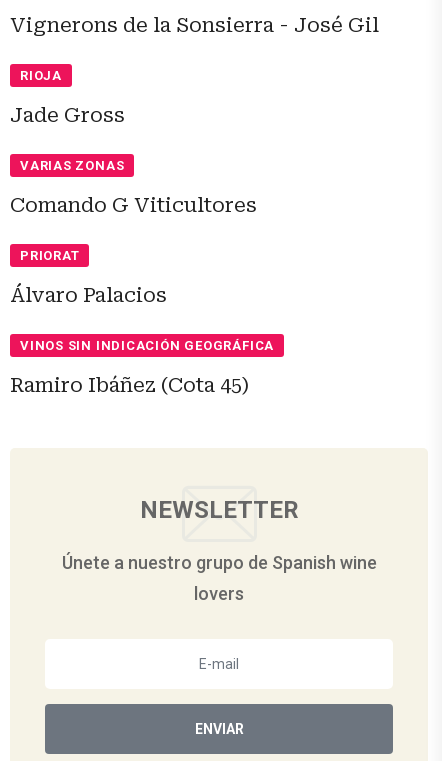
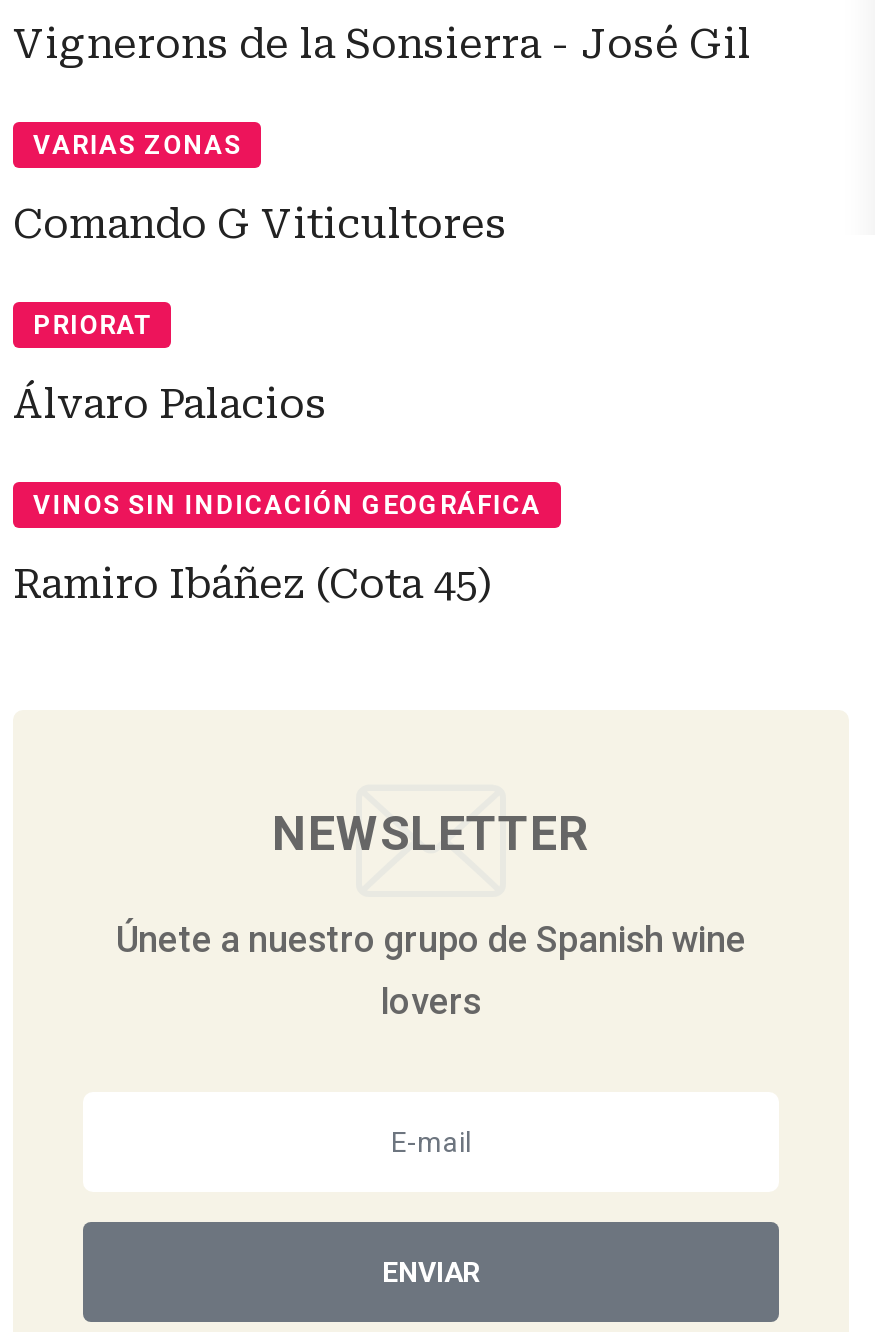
- RIOJA
- Jade Gross
